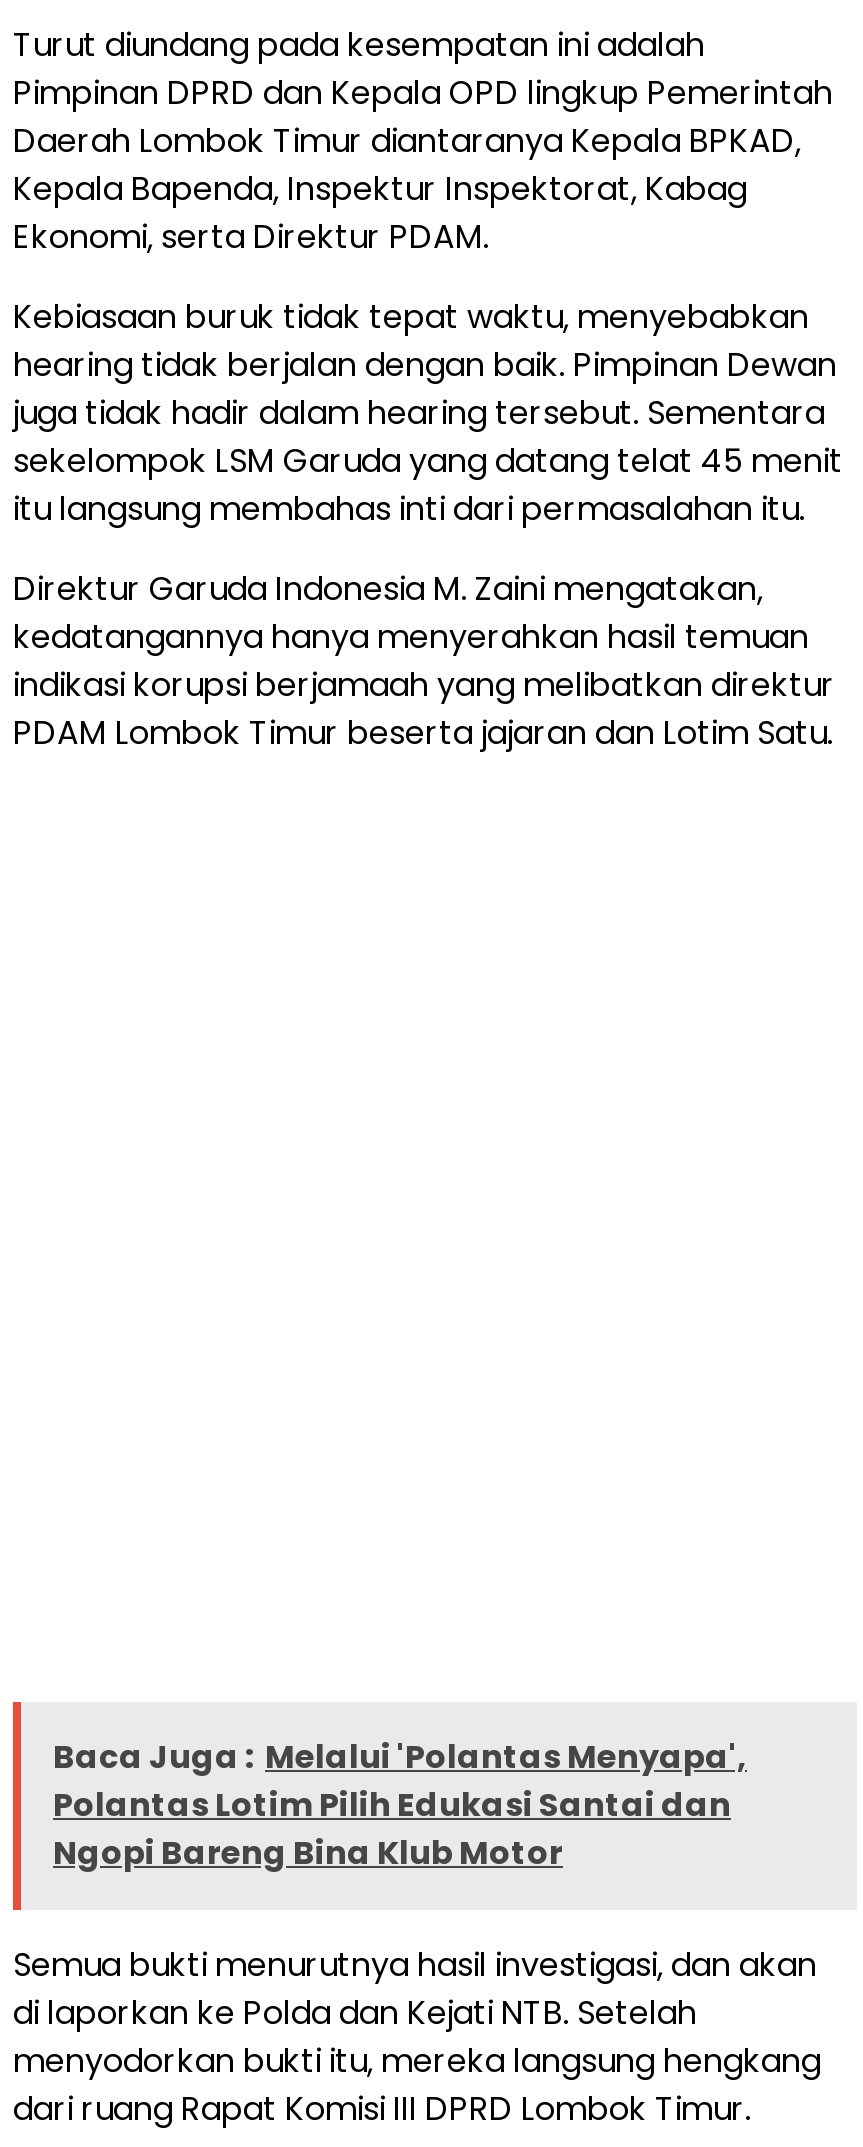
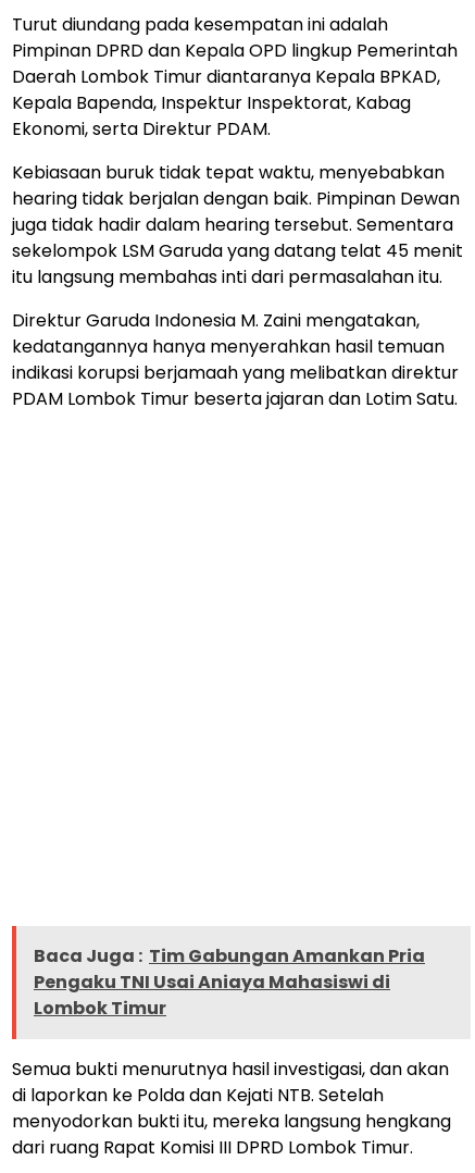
- Baca Juga : Melalui 'Polantas Menyapa',
- Polantas Lotim Pilih Edukasi Santai dan
- Ngopi Bareng Bina Klub Motor
+ Baca Juga : Tim Gabungan Amankan Pria
+ Pengaku TNI Usai Aniaya Mahasiswi di
+ Lombok Timur
